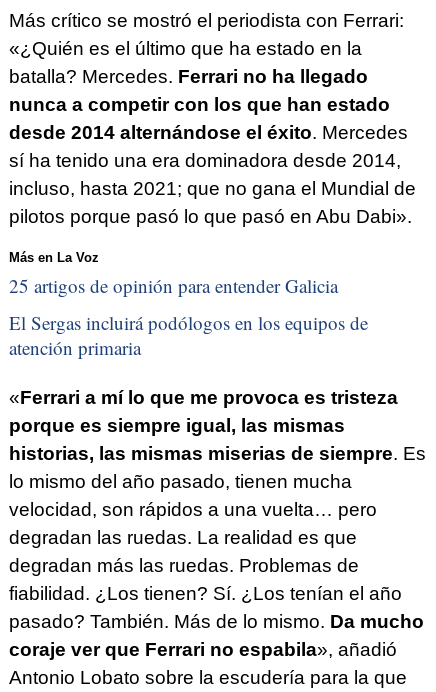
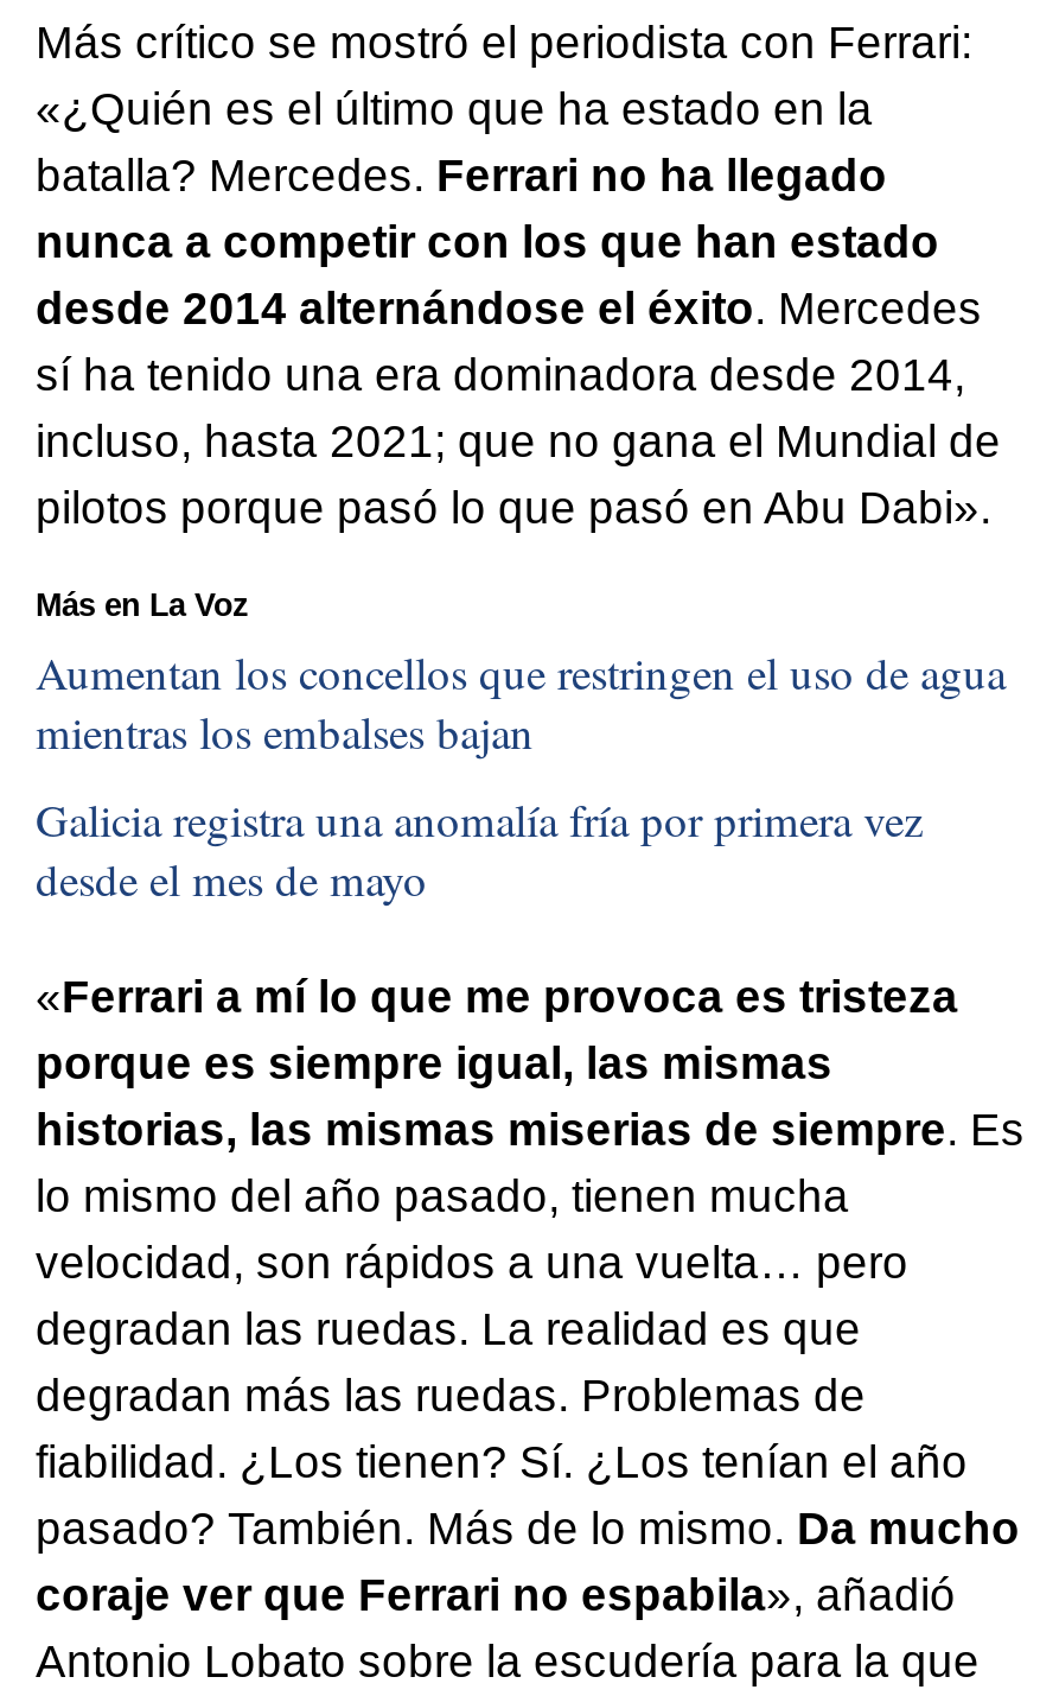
- 25 artigos de opinión para entender Galicia
+ Aumentan los concellos que restringen el uso de agua
+ mientras los embalses bajan

- El Sergas incluirá podólogos en los equipos de
- atención primaria
+ Galicia registra una anomalía fría por primera vez
+ desde el mes de mayo
